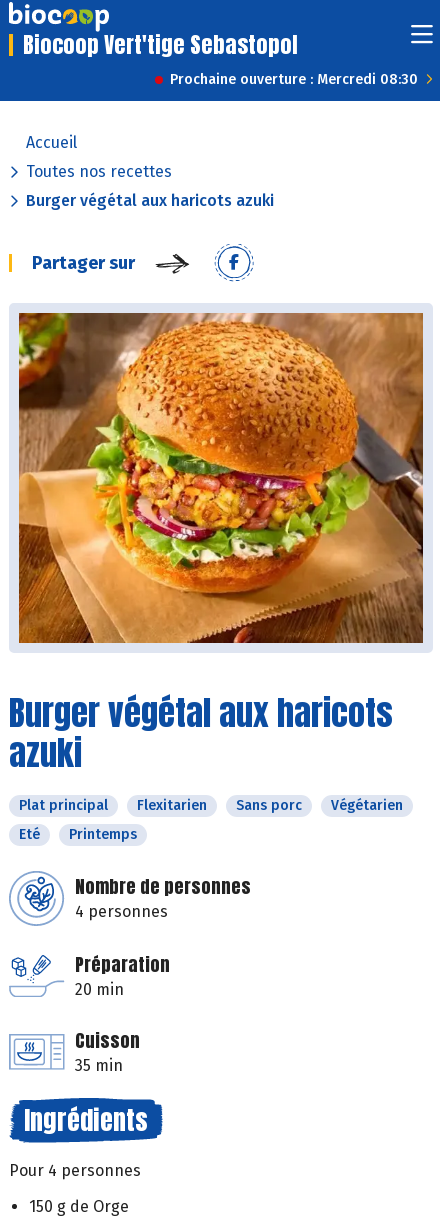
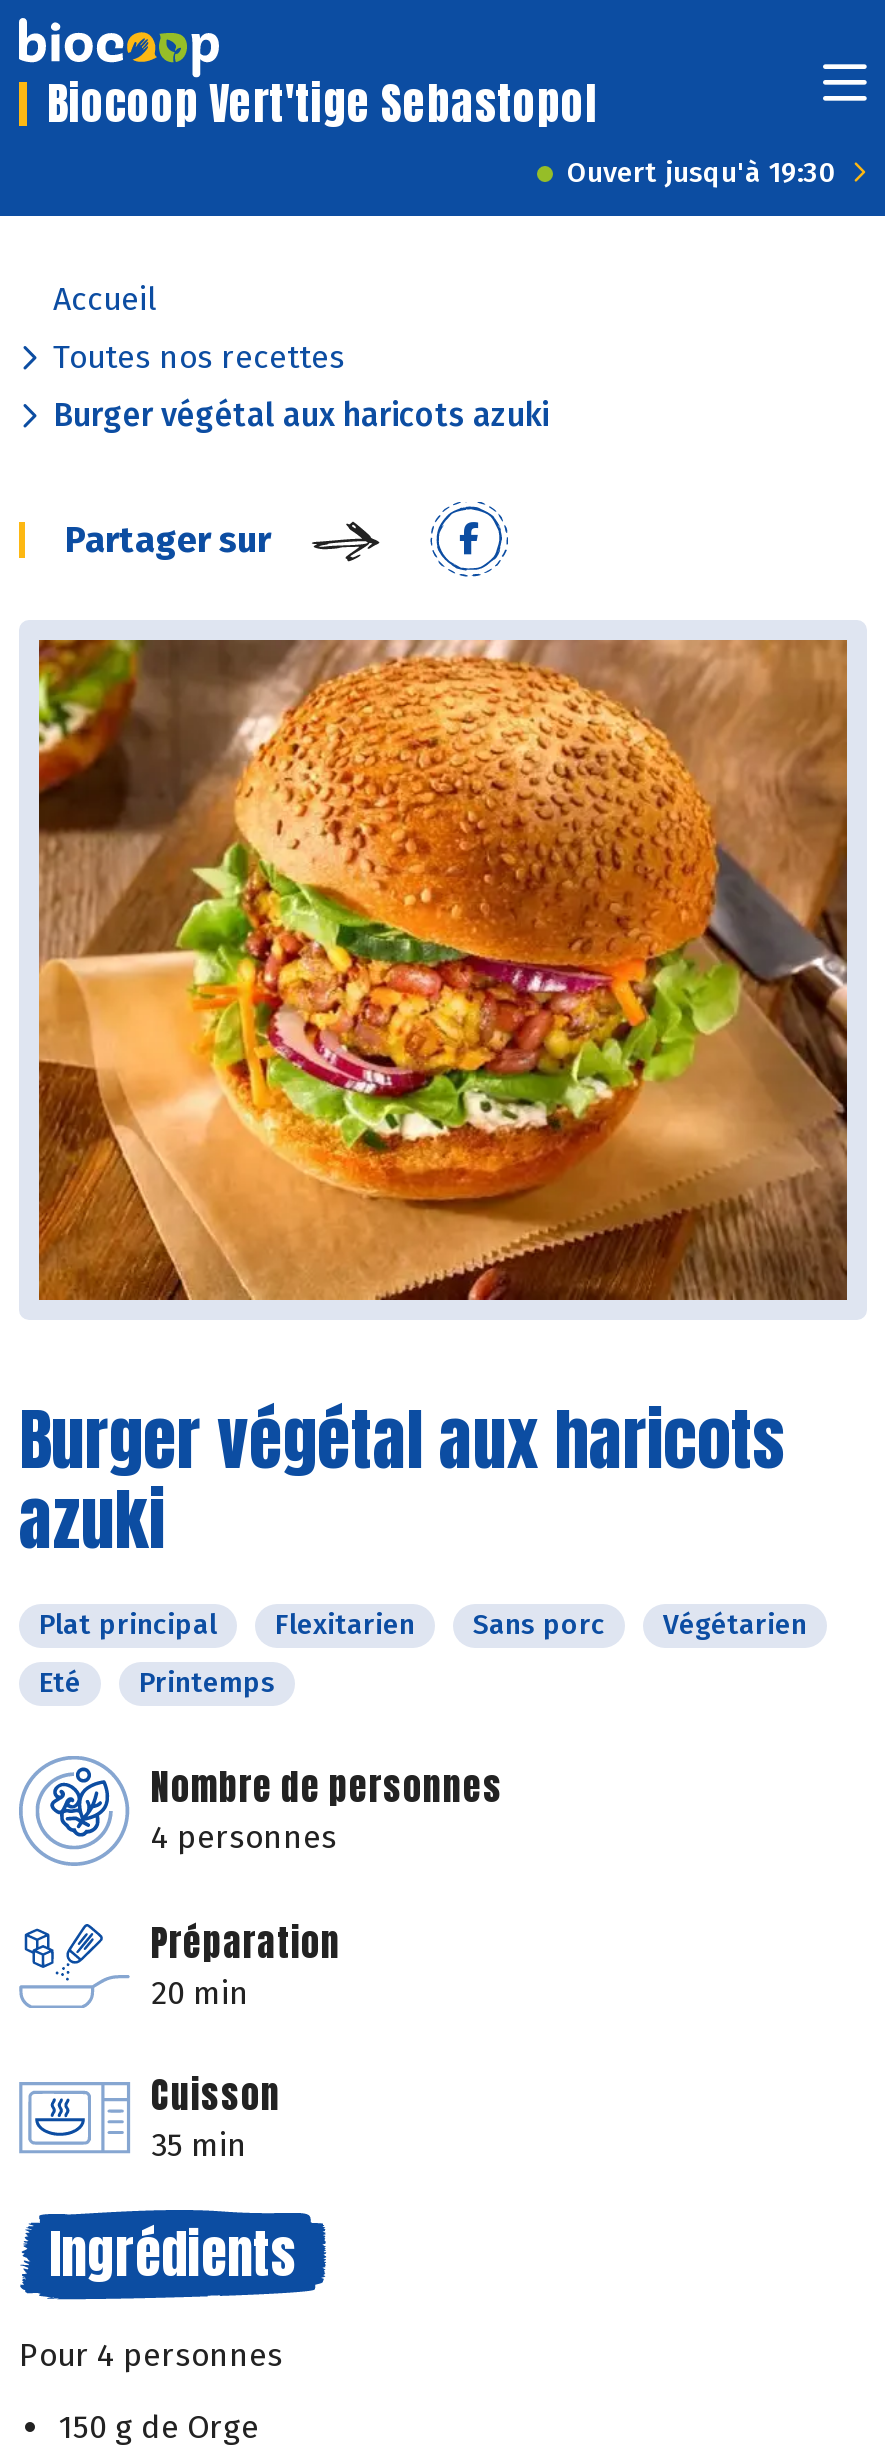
- Prochaine ouverture : Mercredi 08:30
+ Ouvert jusqu'à 19:30
